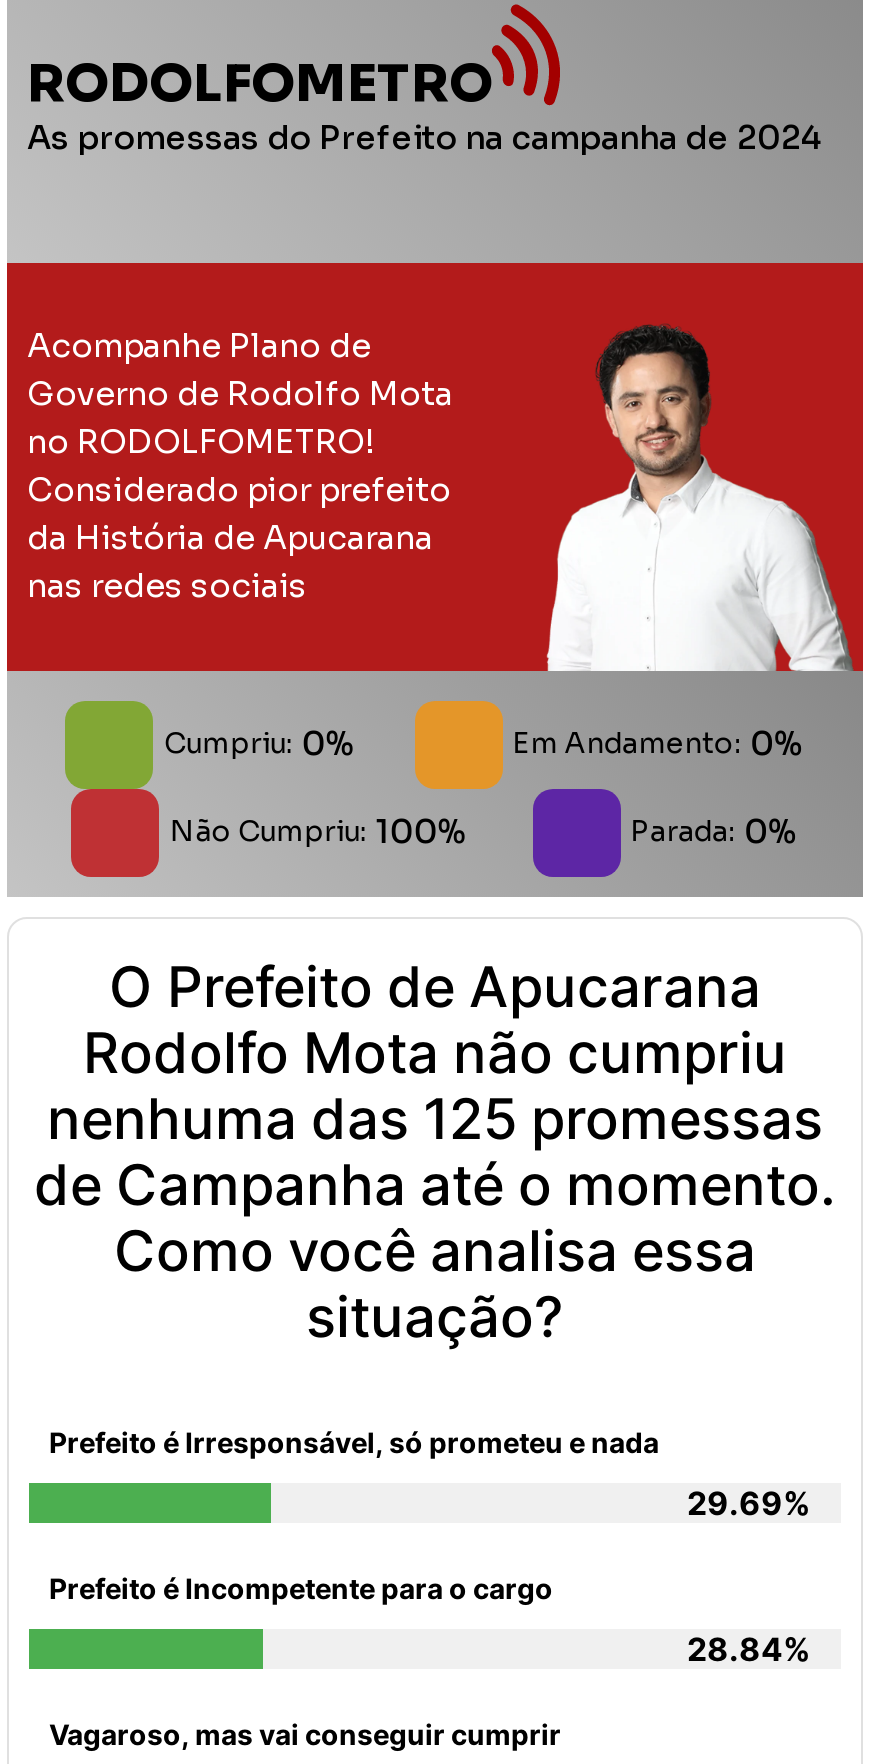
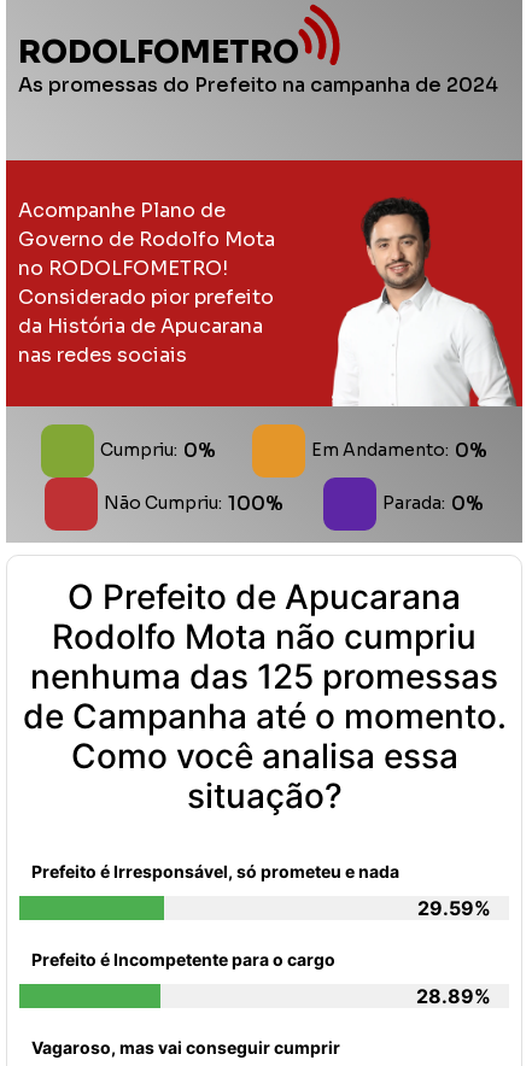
- 29.69%
+ 29.59%

- 28.84%
+ 28.89%
